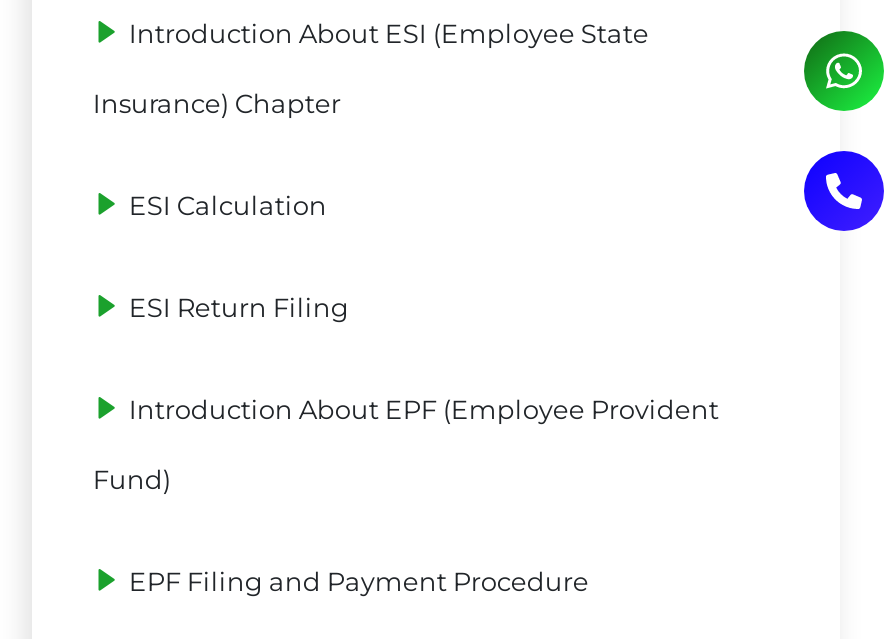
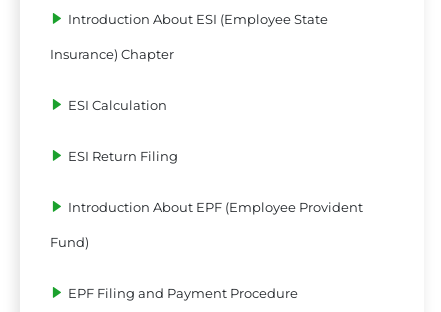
- [image]

- [image]
